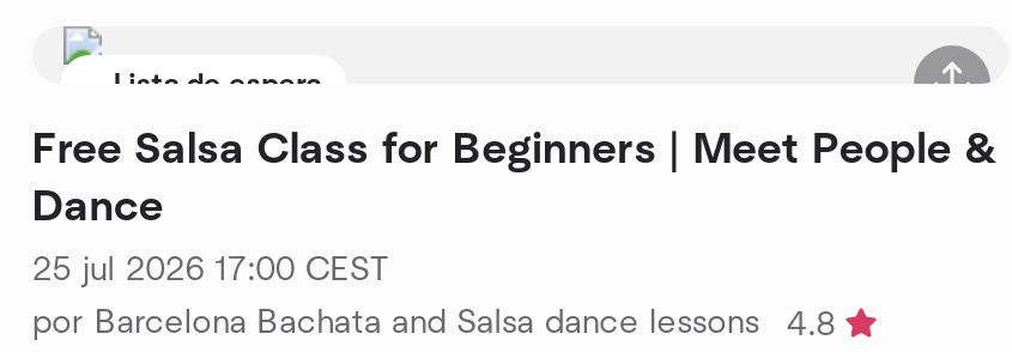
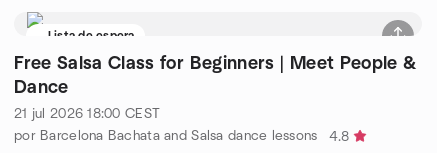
- 25 jul 2026 17:00 CEST
+ 21 jul 2026 18:00 CEST
